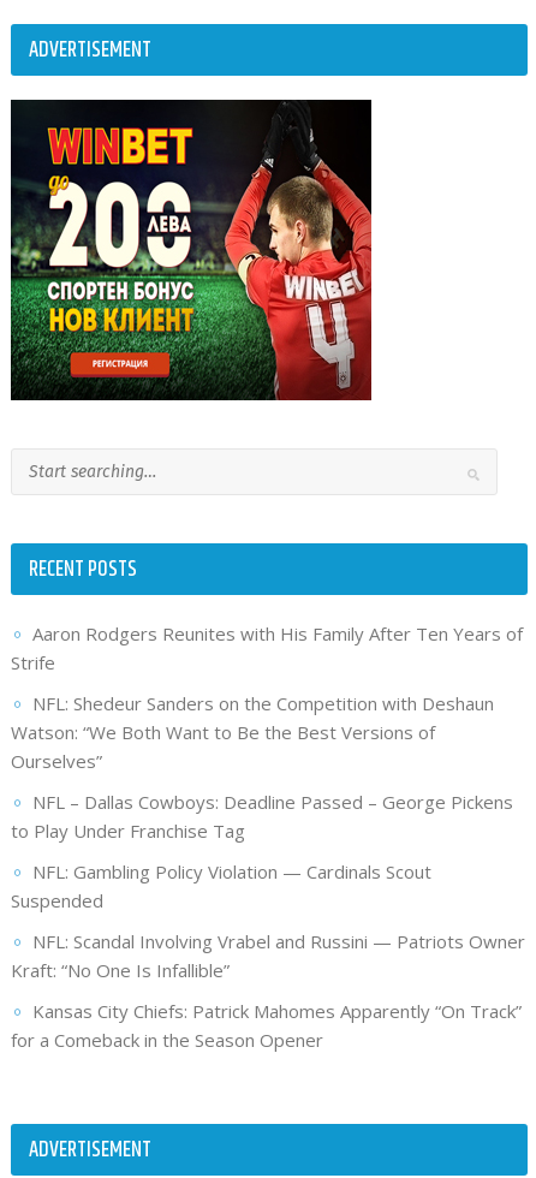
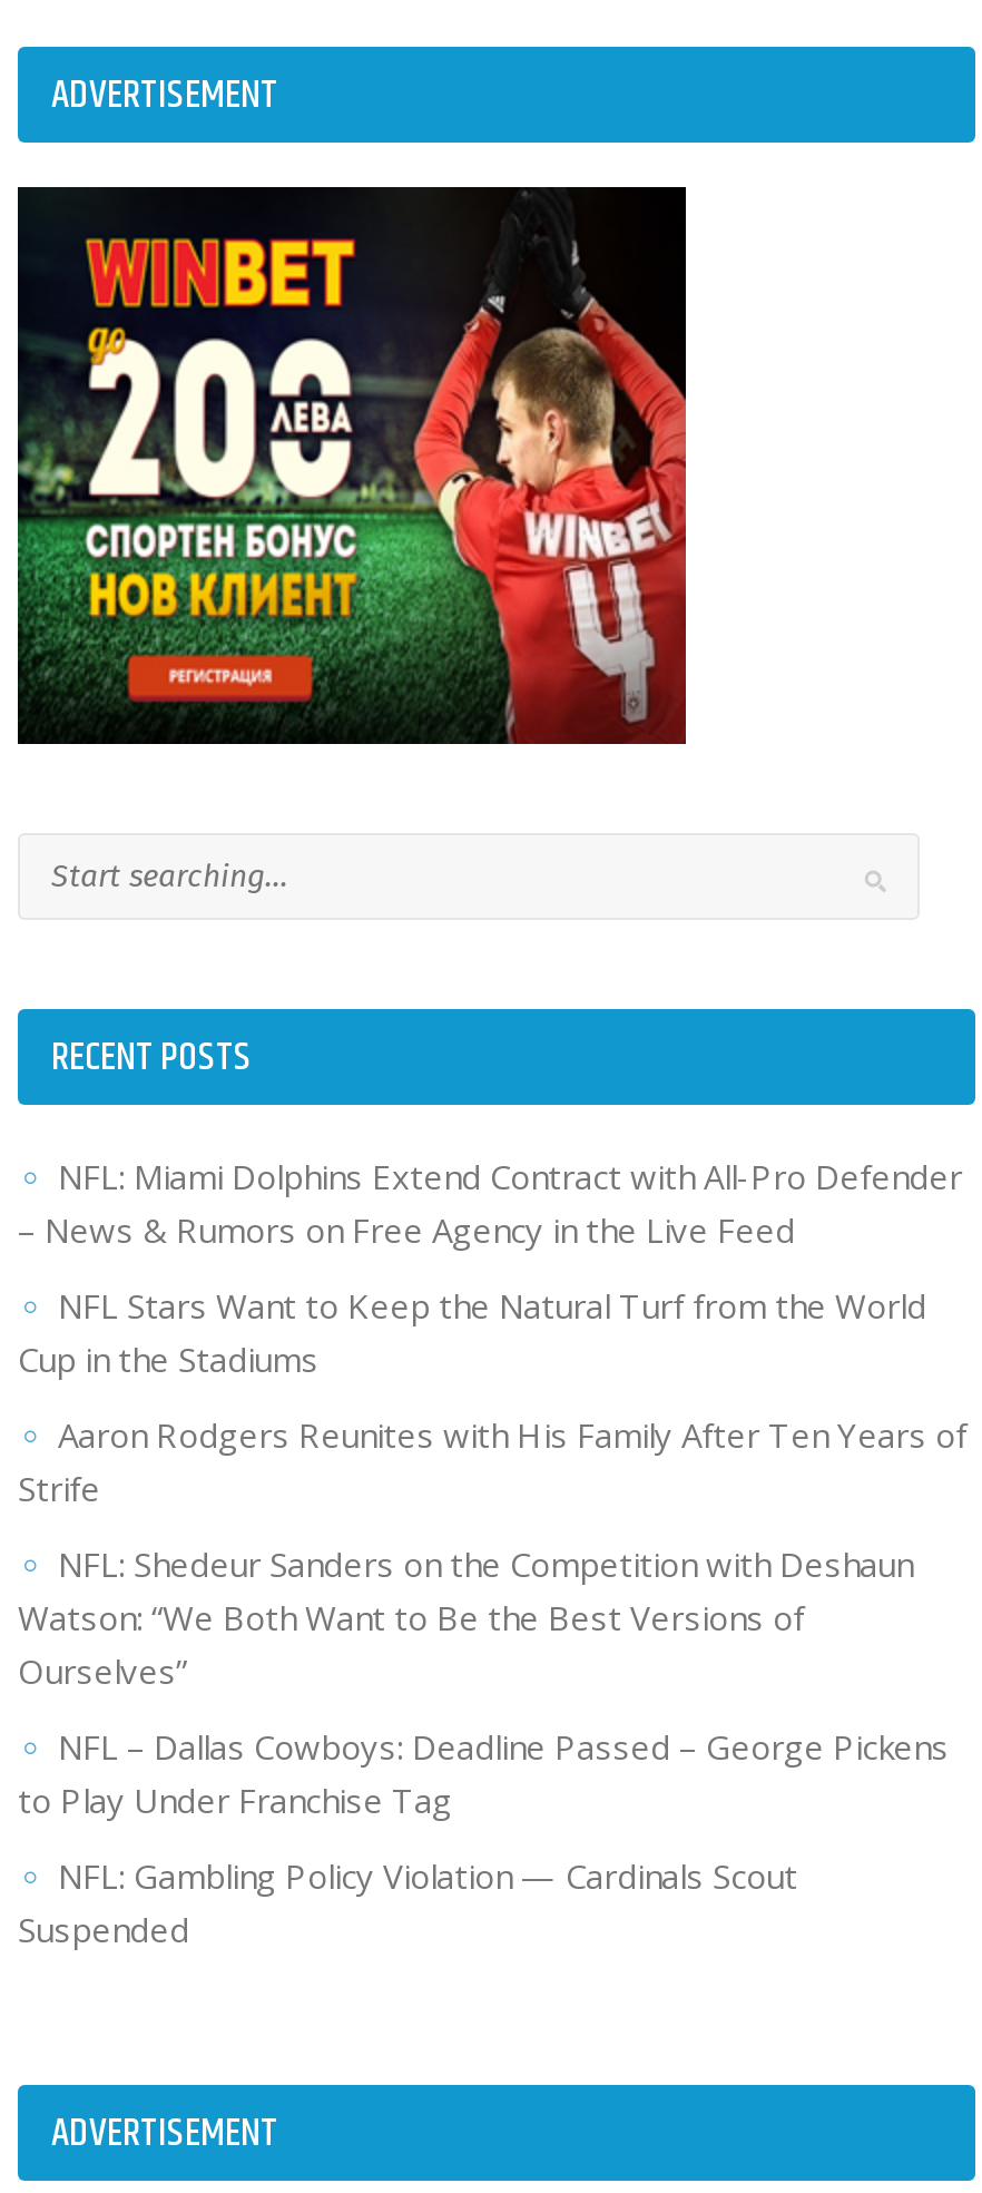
+ NFL: Miami Dolphins Extend Contract with All-Pro Defender
+ – News & Rumors on Free Agency in the Live Feed
+ NFL Stars Want to Keep the Natural Turf from the World
+ Cup in the Stadiums

moved down: Aaron Rodgers Reunites with His Family After Ten Years of | Strife | NFL: Shedeur Sanders on the Competition with Deshaun | ... | NFL: Gambling Policy Violation — Cardinals Scout | Suspended

- NFL: Scandal Involving Vrabel and Russini — Patriots Owner
- Kraft: “No One Is Infallible”
- Kansas City Chiefs: Patrick Mahomes Apparently “On Track”
- for a Comeback in the Season Opener
